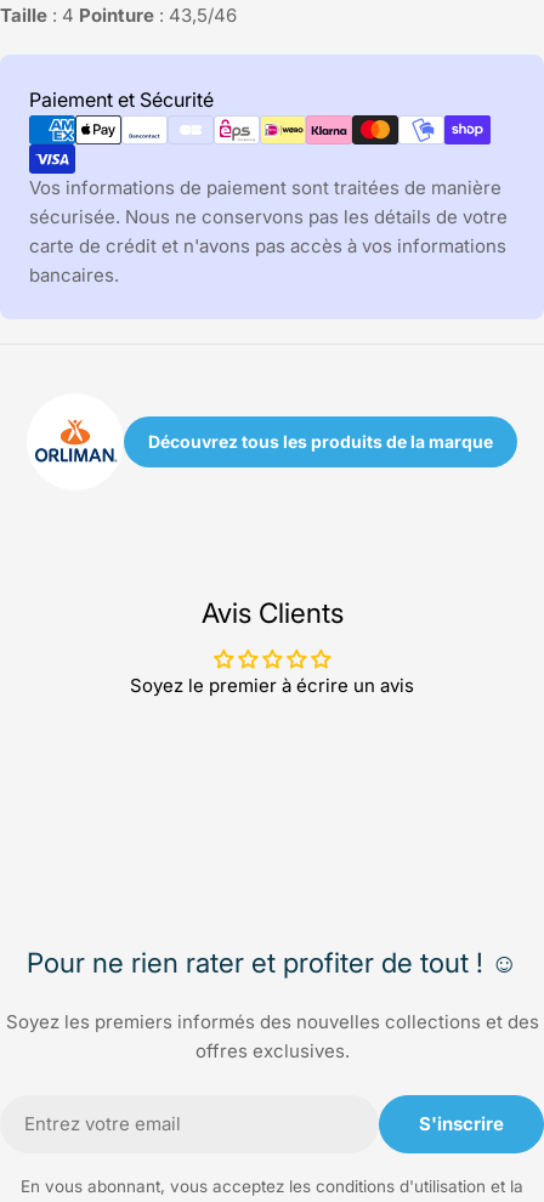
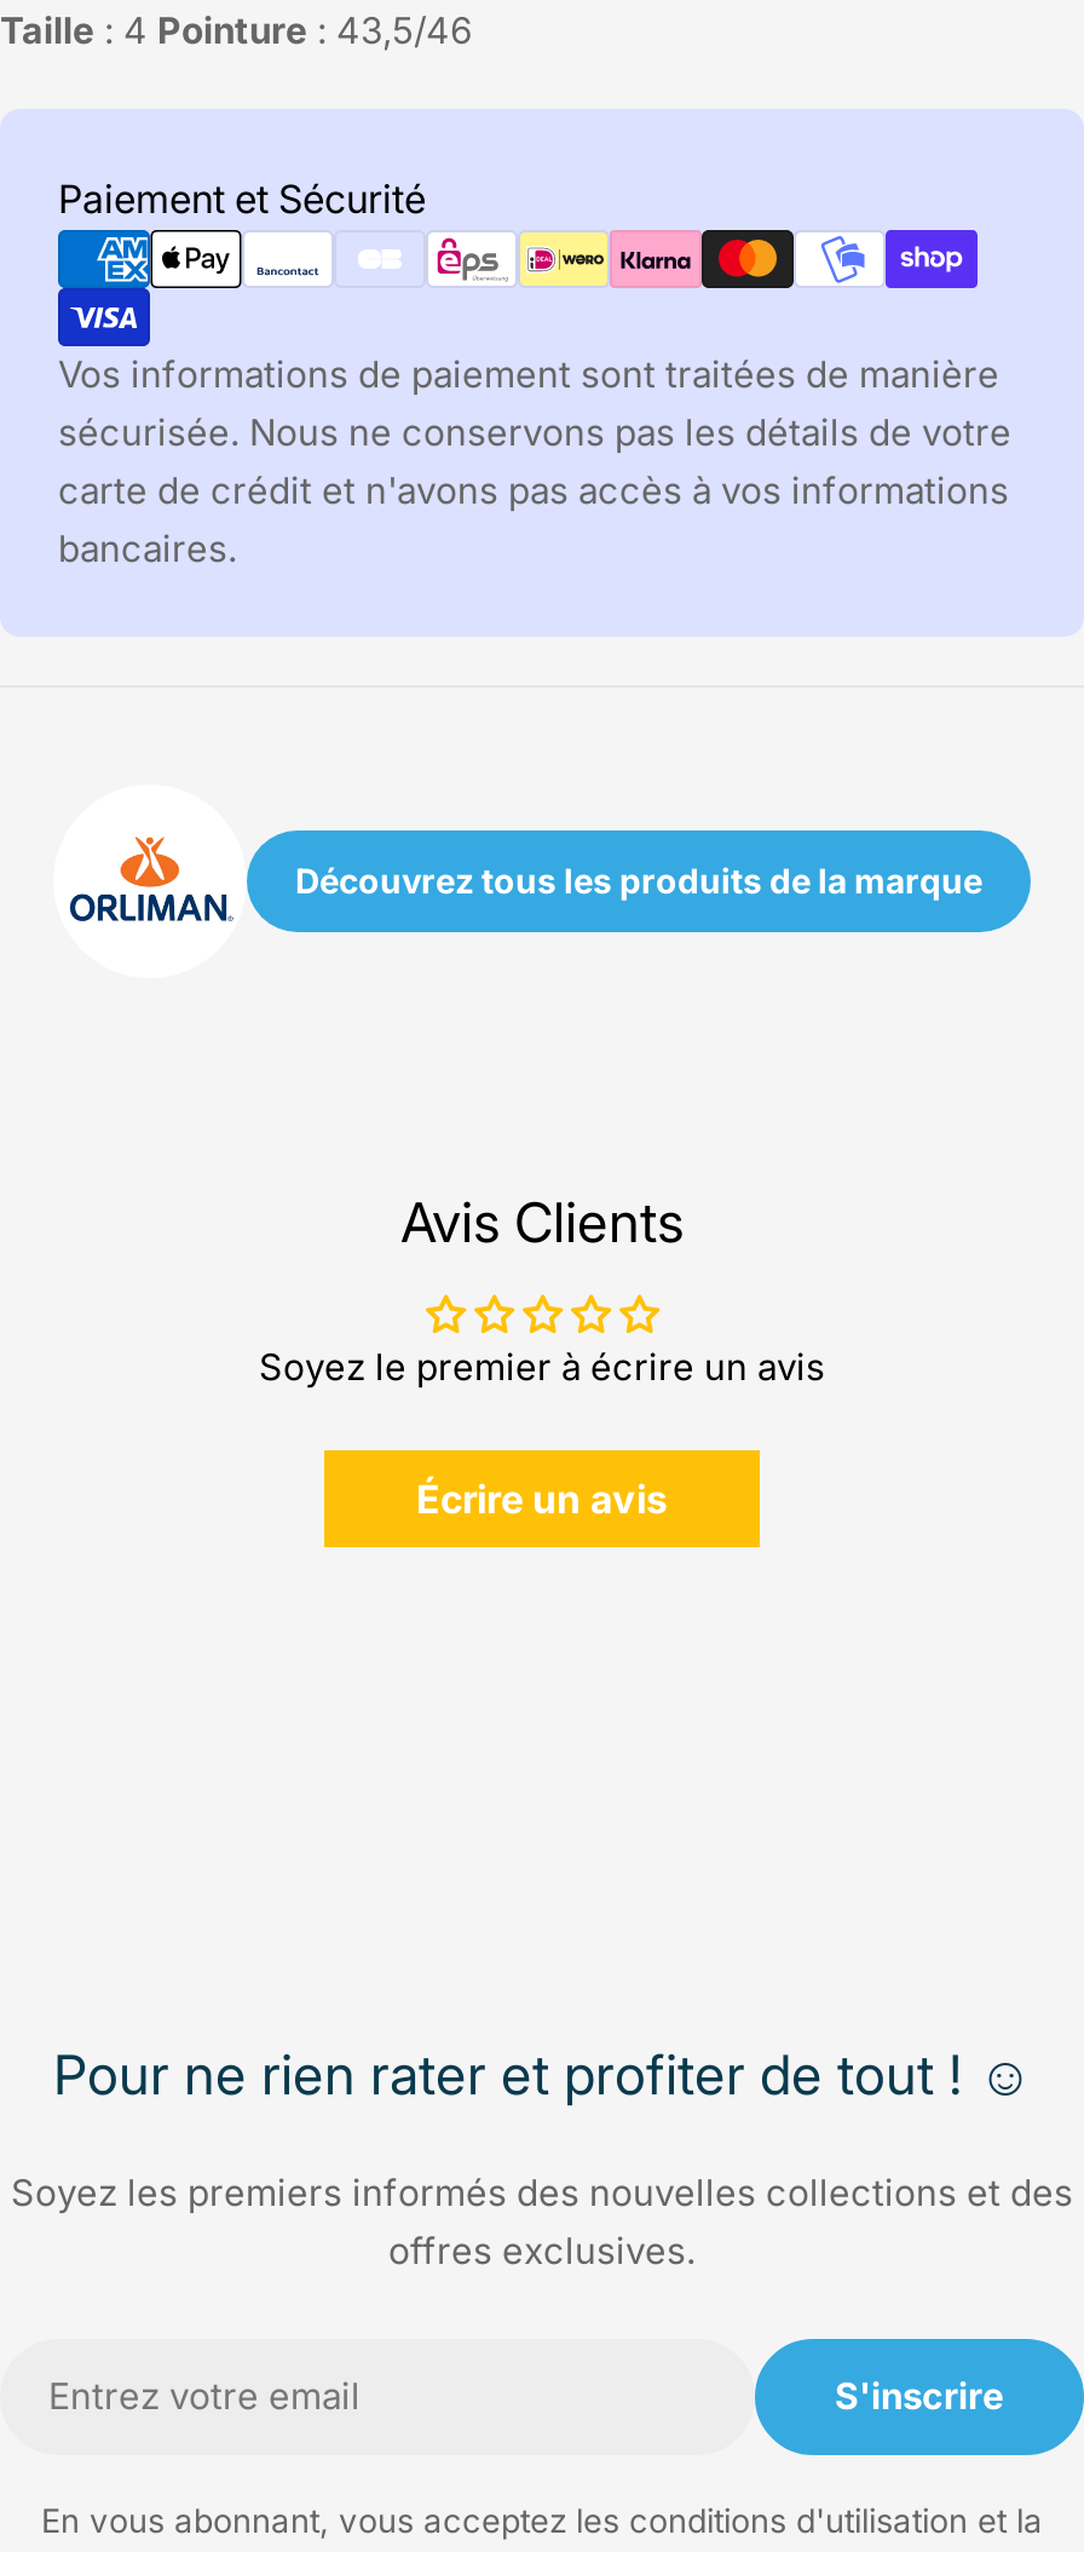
+ Écrire un avis
